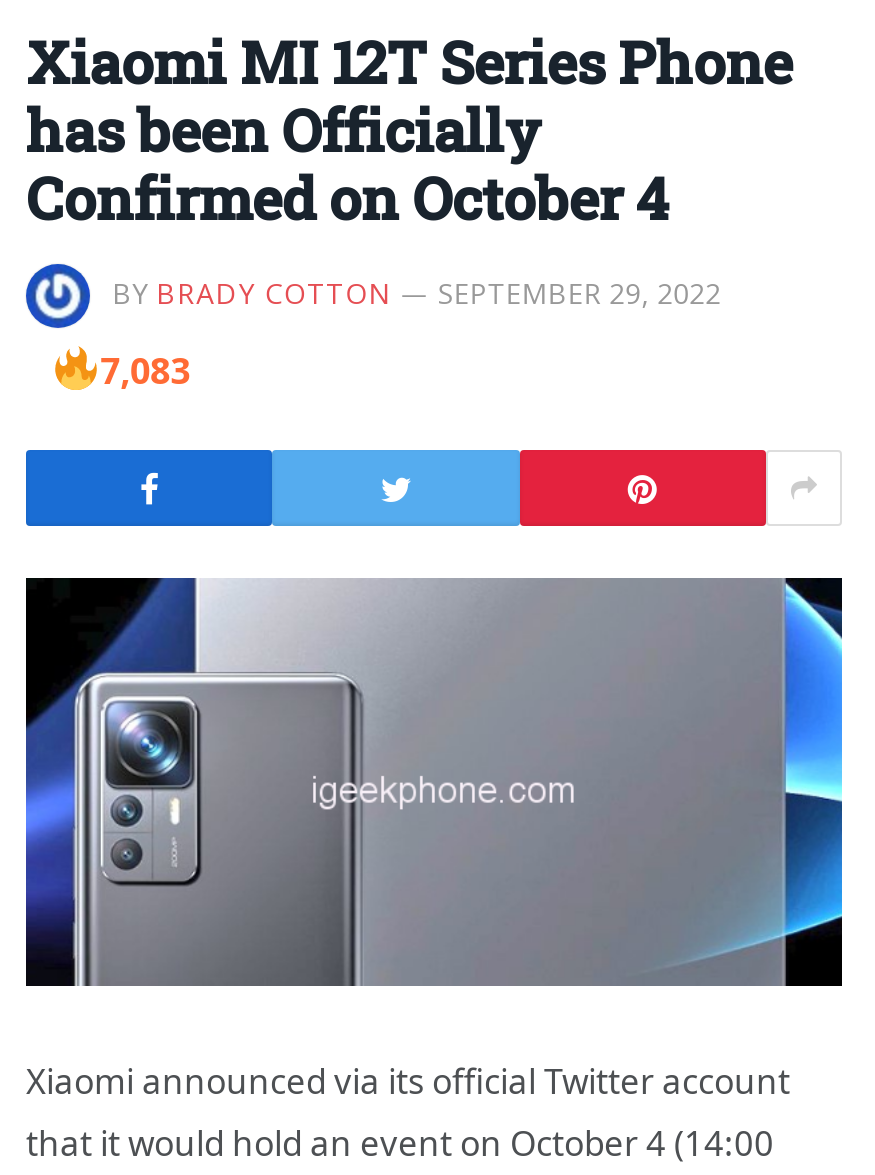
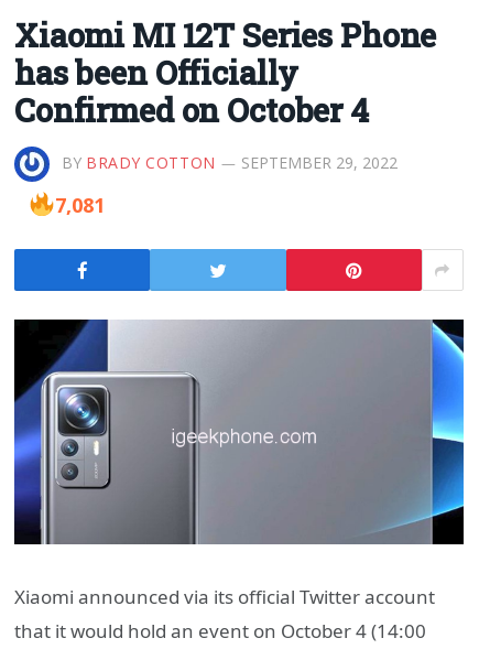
- 7,083
+ 7,081
